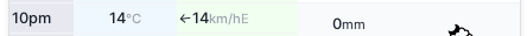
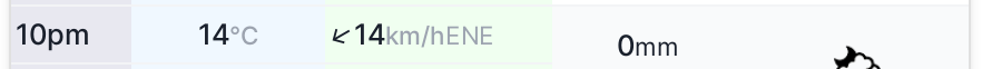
- 14km/hE
+ 14km/hENE
